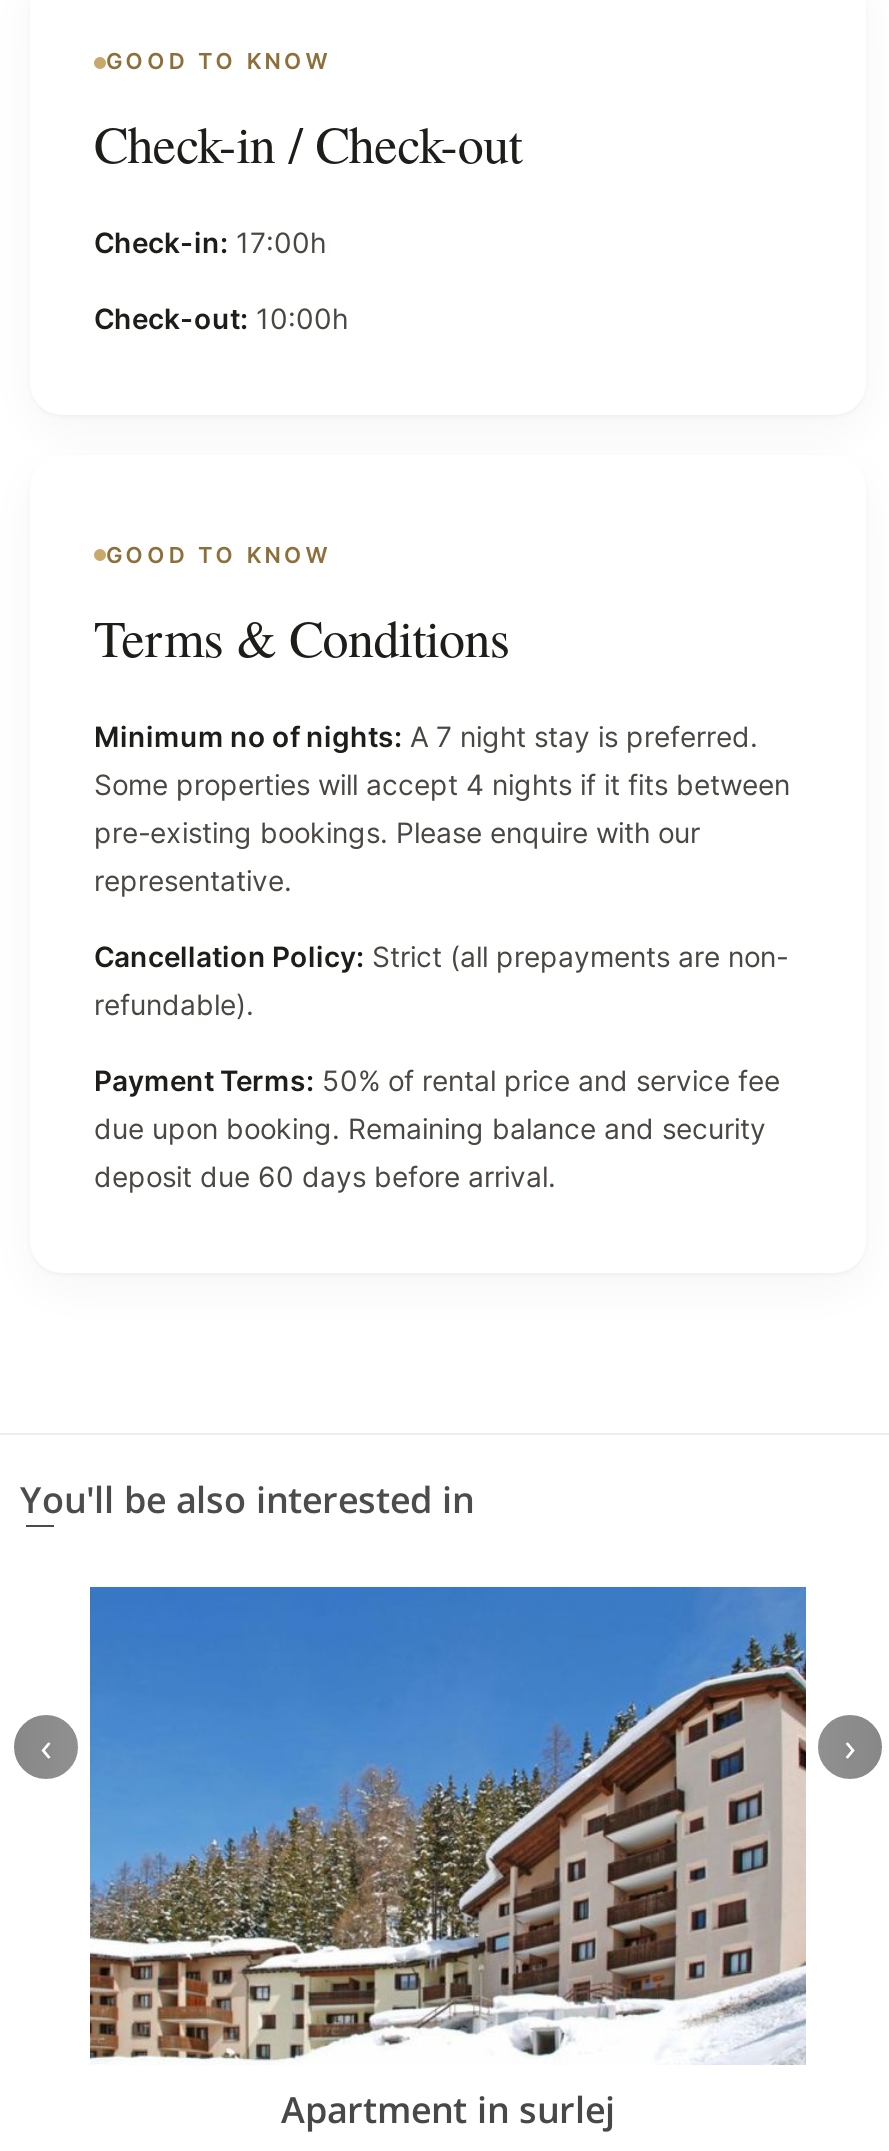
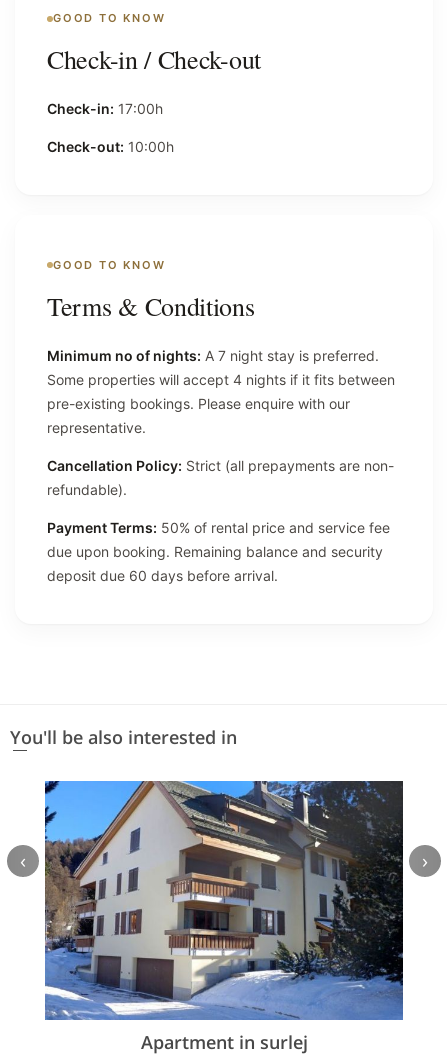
- [image]
+ [image]
